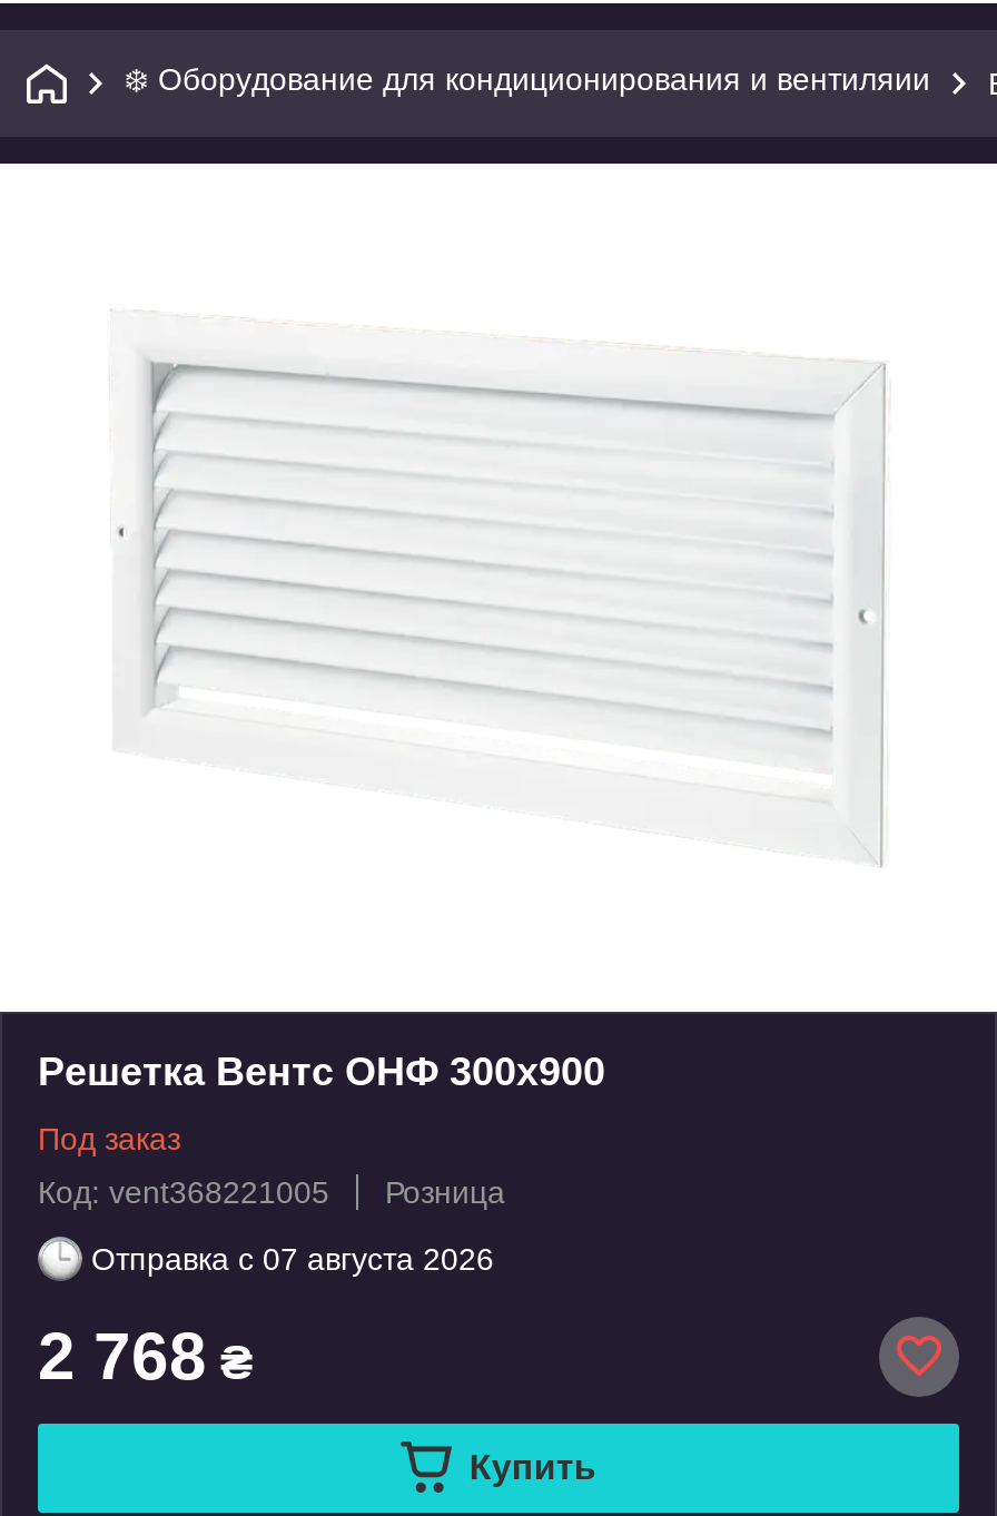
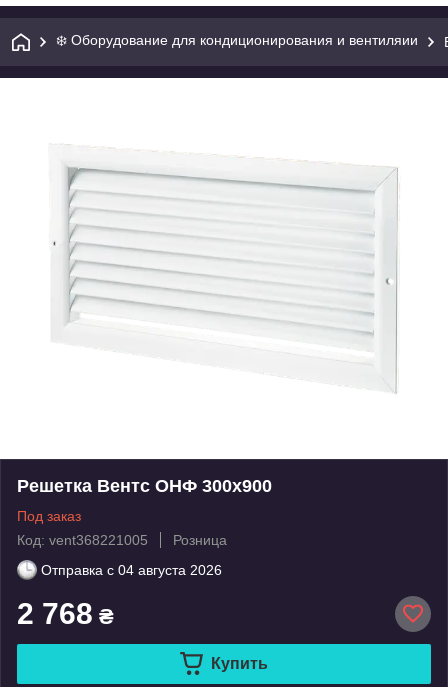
- Отправка с 07 августа 2026
+ Отправка с 04 августа 2026
